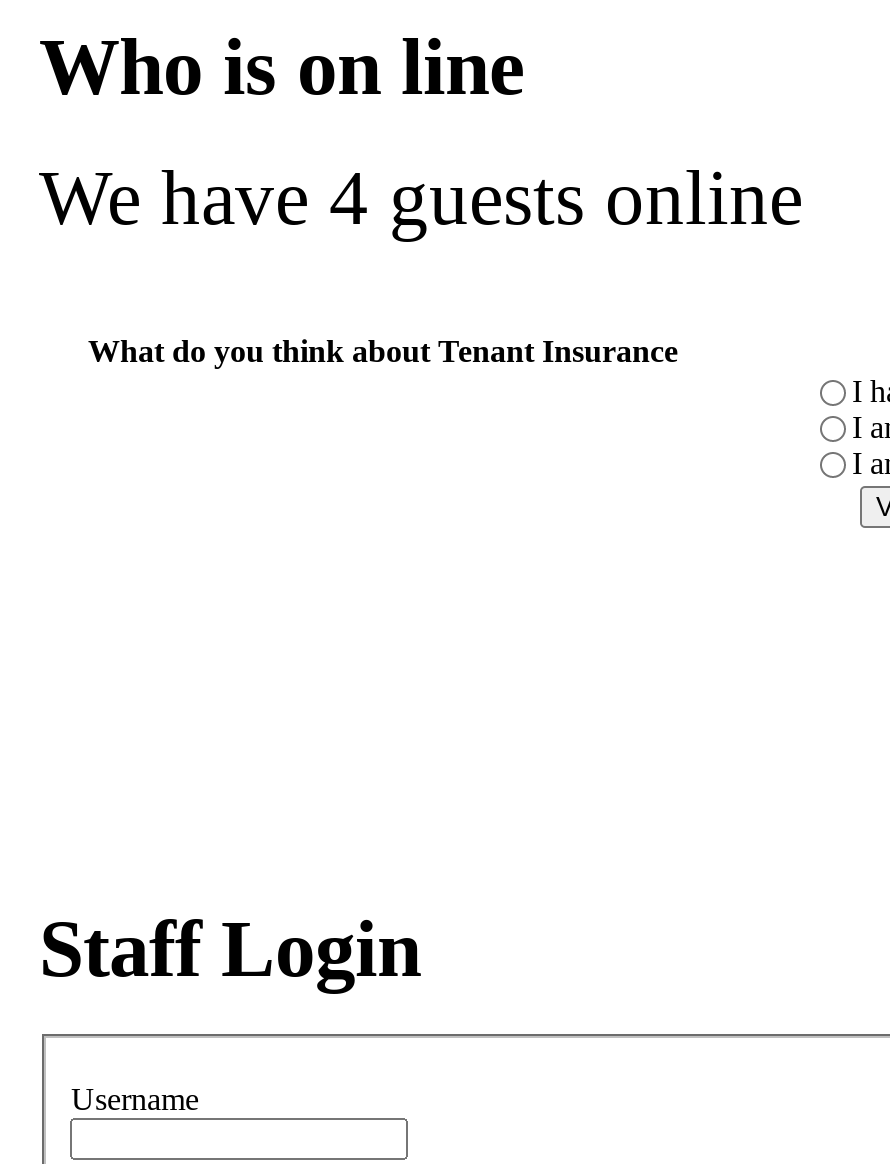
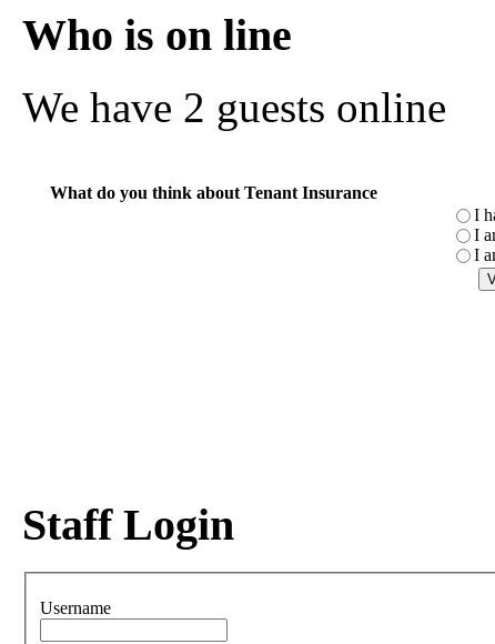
- We have 4 guests online
+ We have 2 guests online
